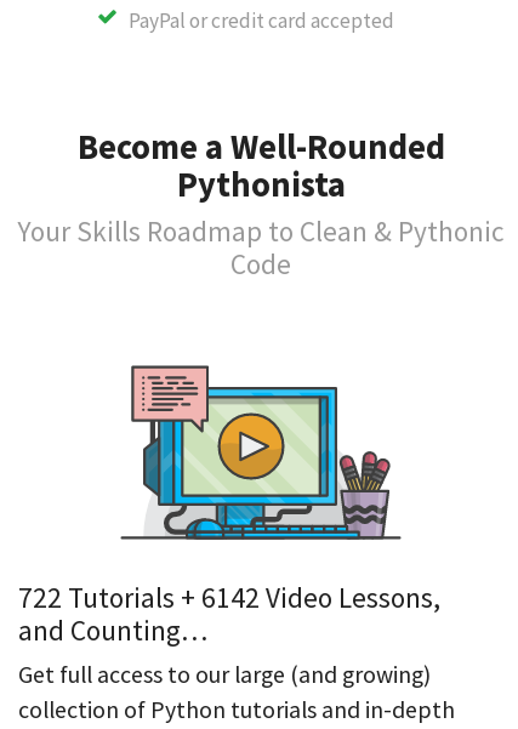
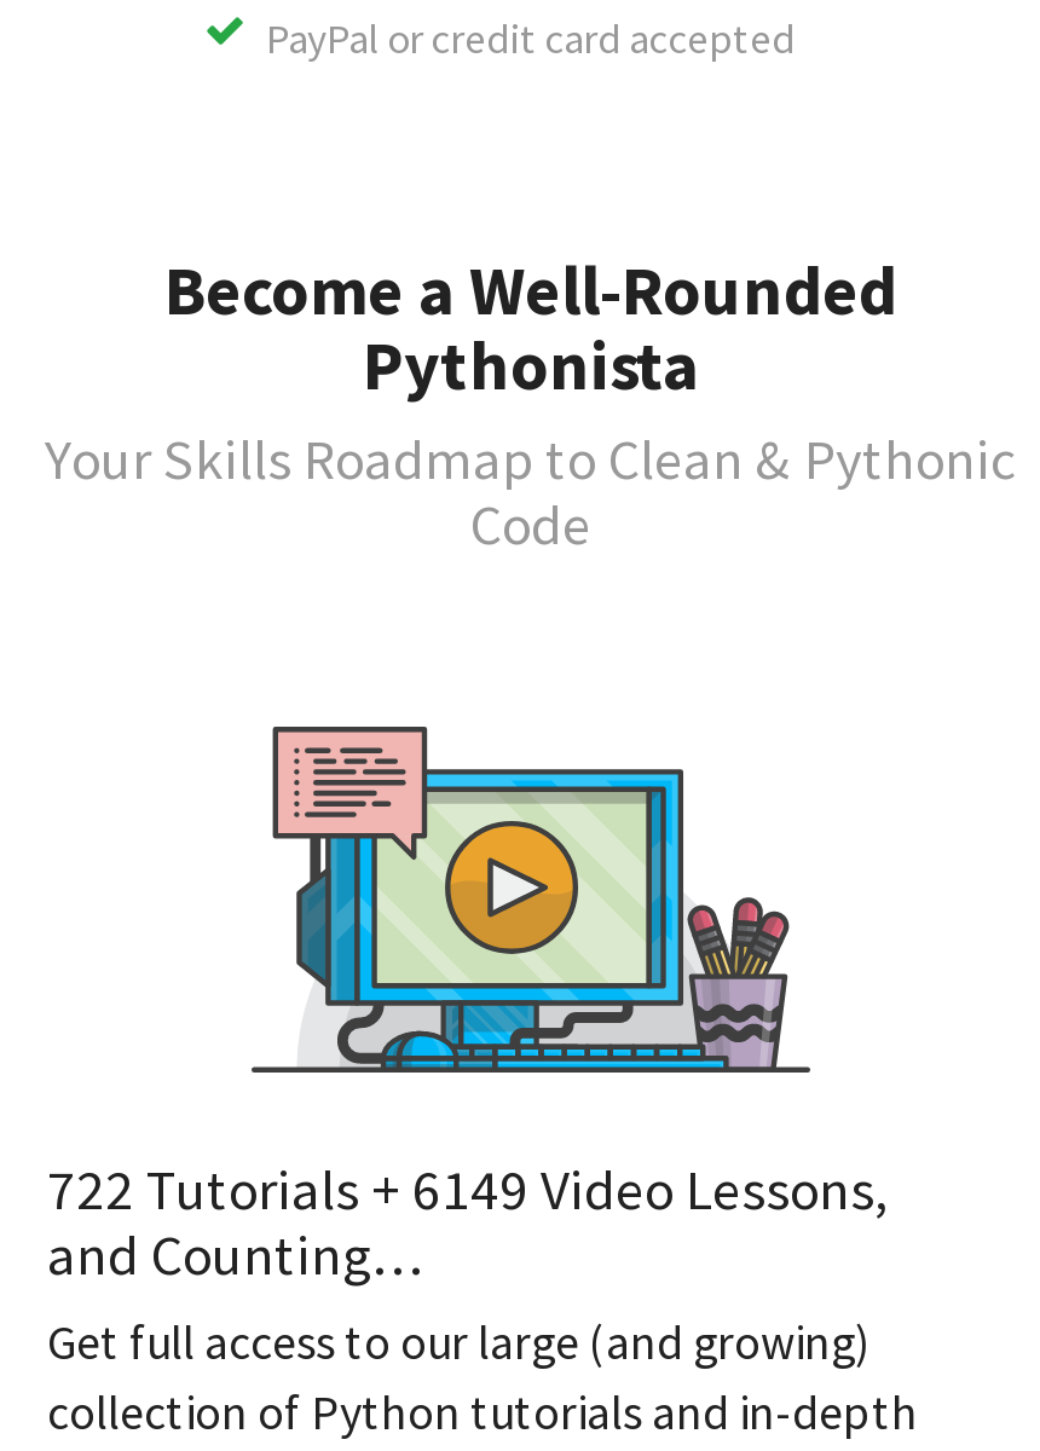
- 722 Tutorials + 6142 Video Lessons,
+ 722 Tutorials + 6149 Video Lessons,
